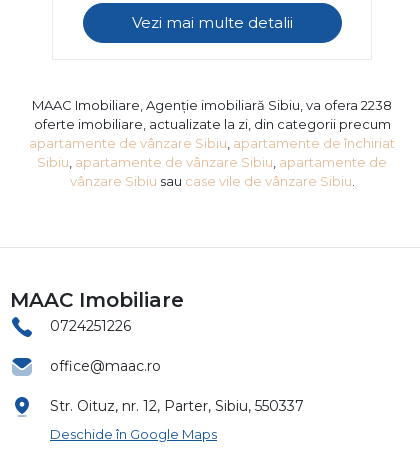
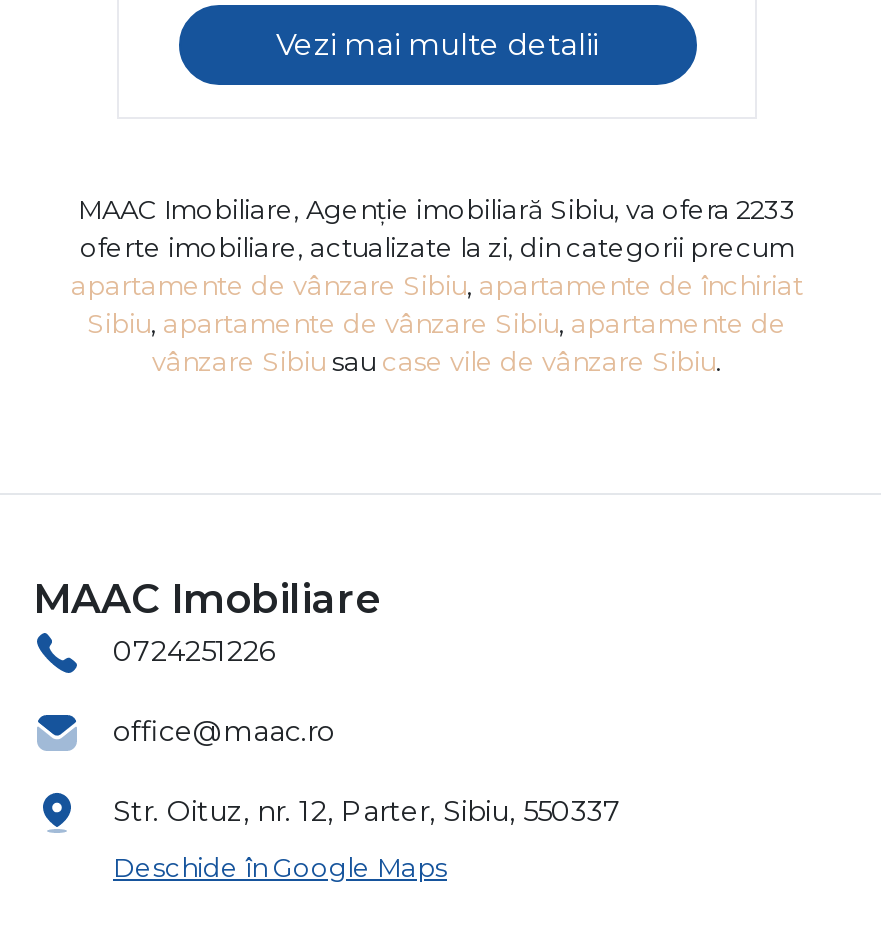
- MAAC Imobiliare, Agenție imobiliară Sibiu, va ofera 2238
+ MAAC Imobiliare, Agenție imobiliară Sibiu, va ofera 2233
